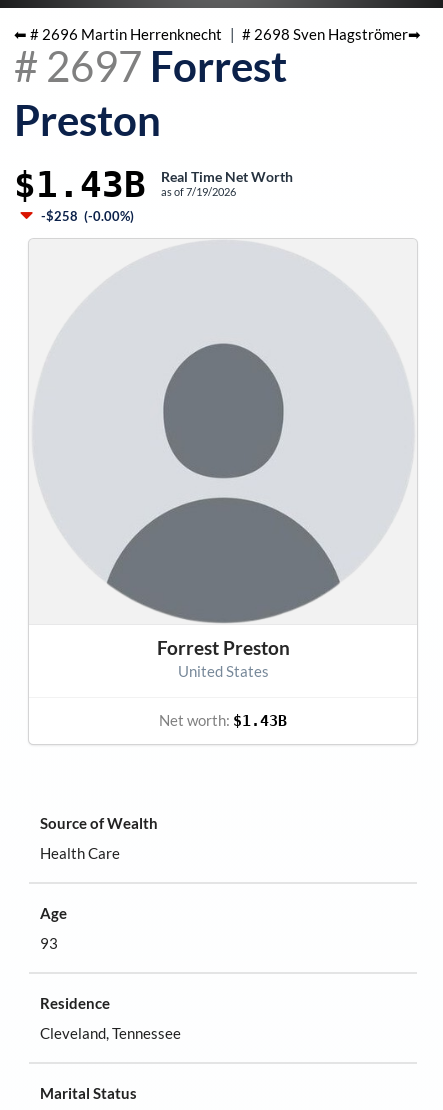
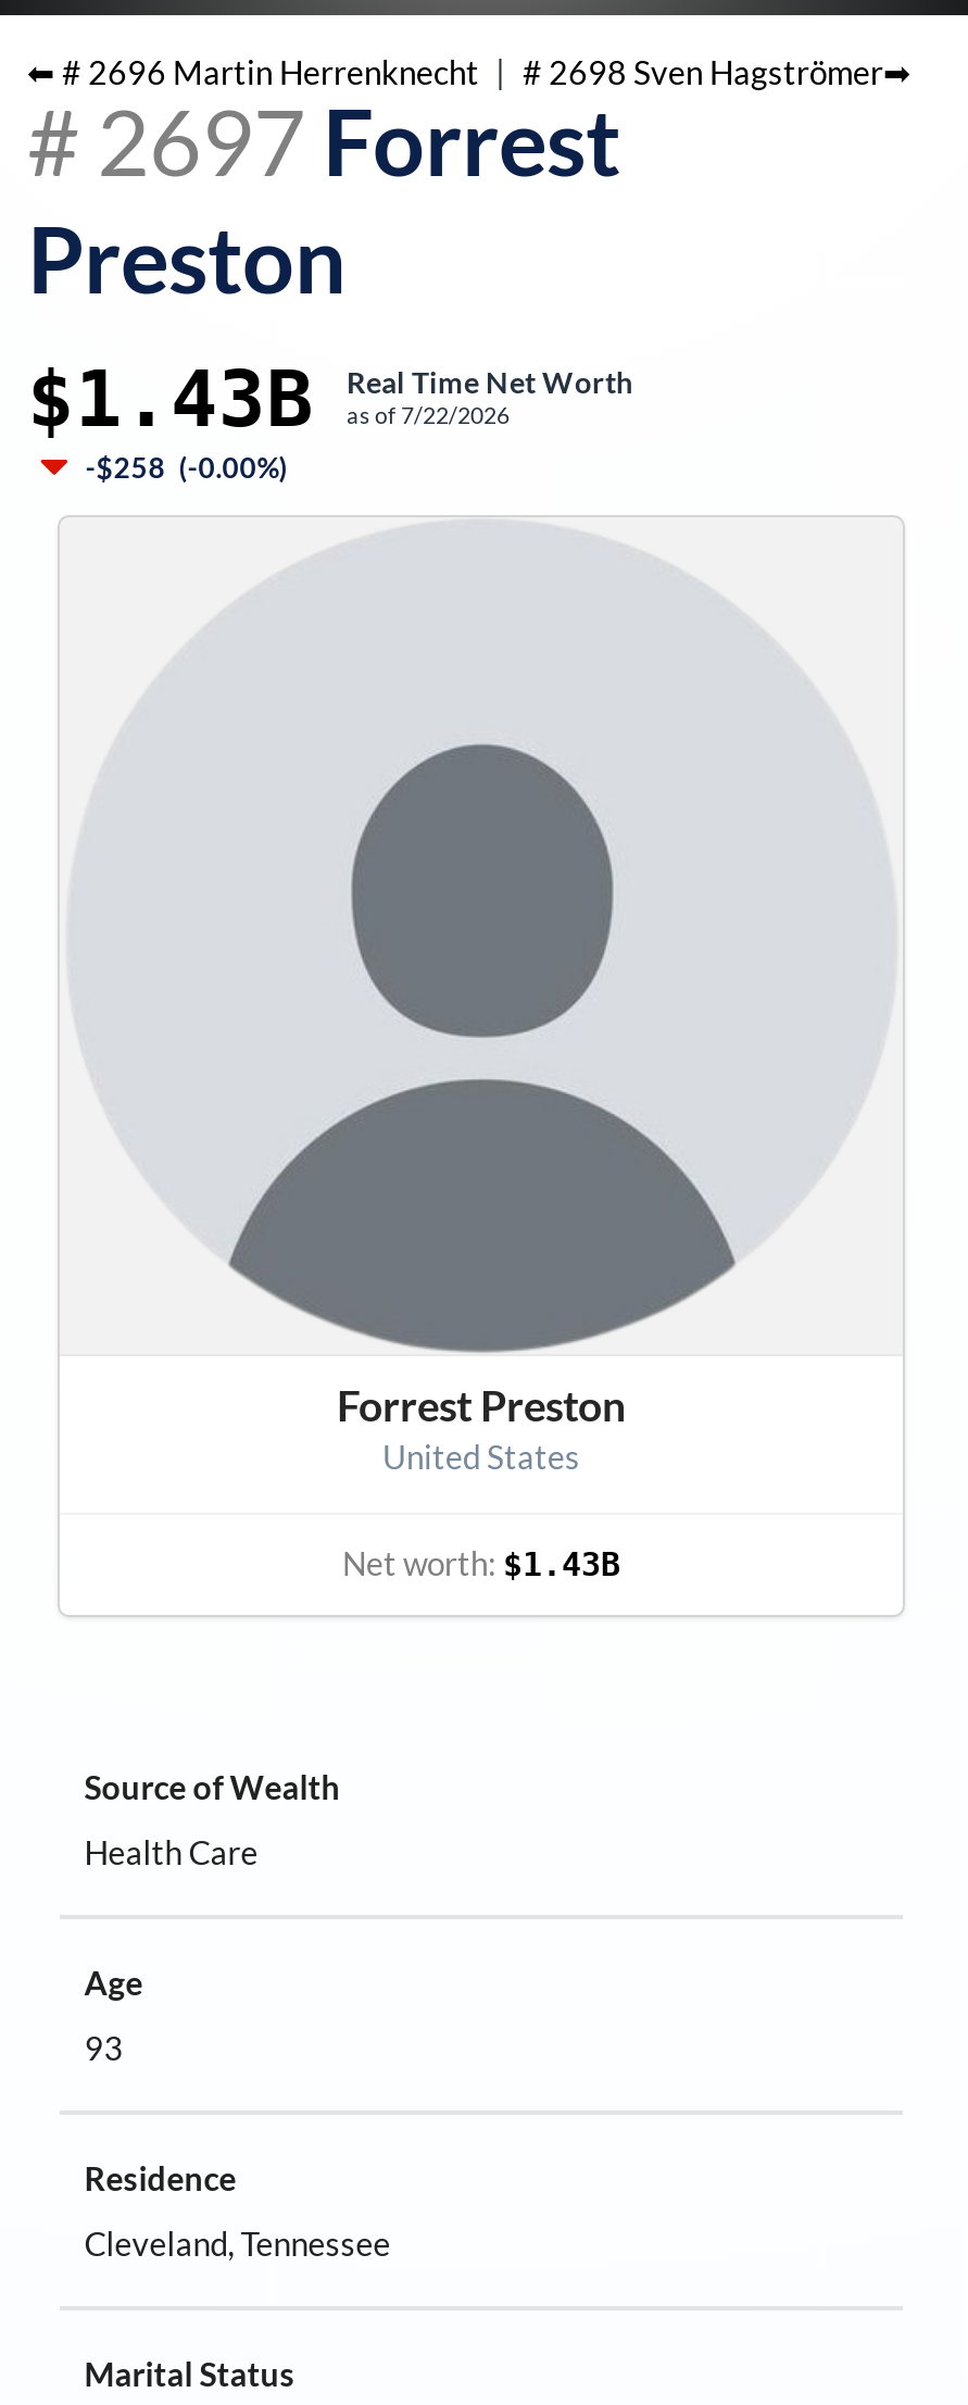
- $1.43B as of 7/19/2026 Real Time Net Worth
+ $1.43B as of 7/22/2026 Real Time Net Worth
